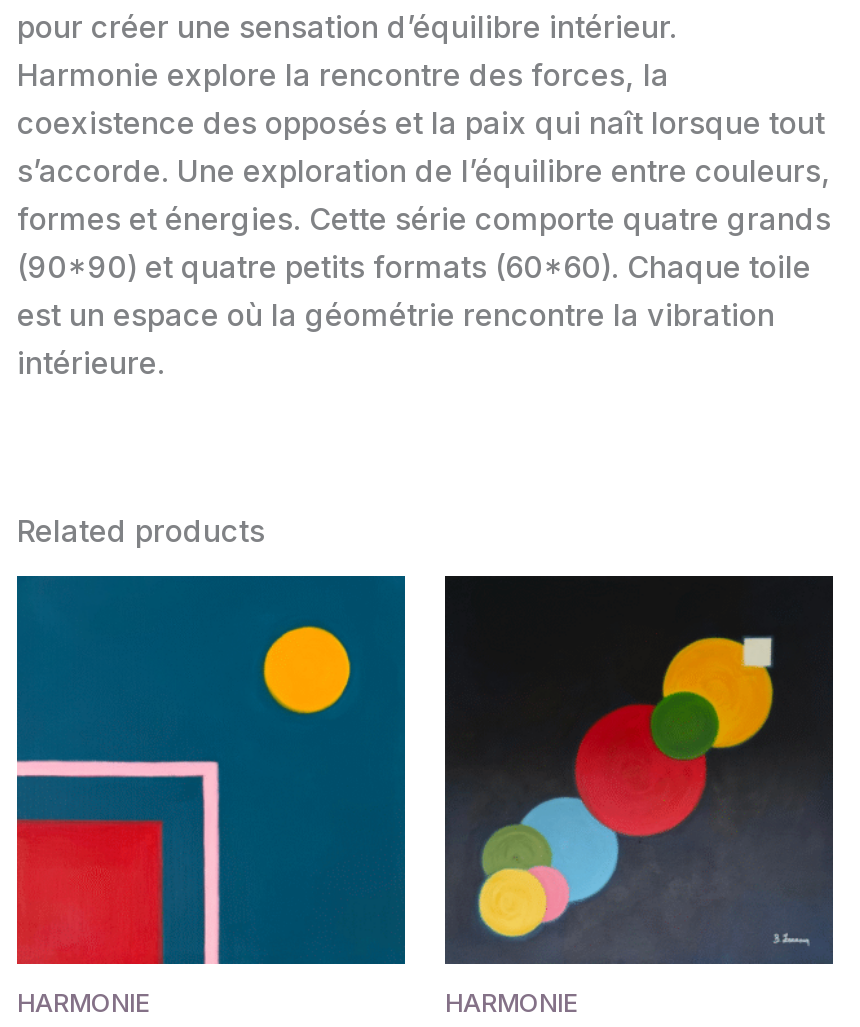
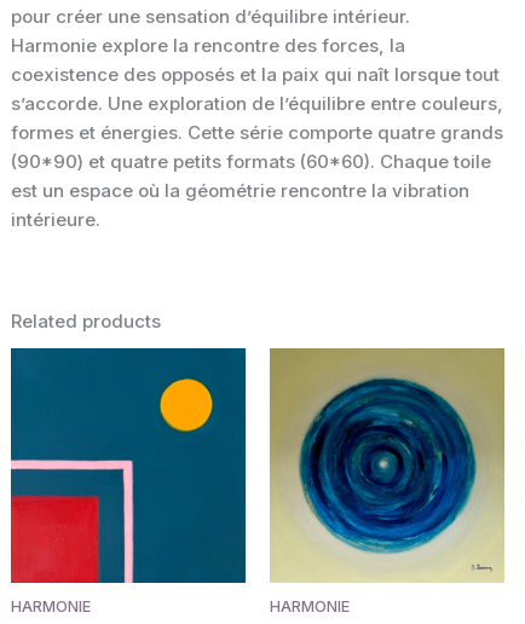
- [image]
+ [image]
